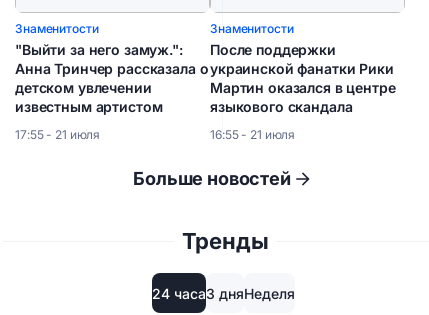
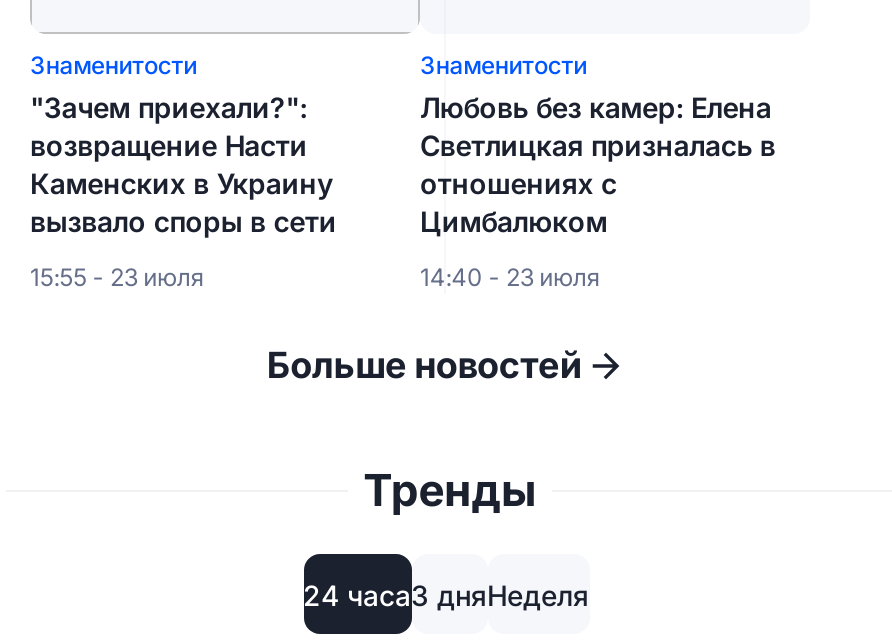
- "Выйти за него замуж.":
- Анна Тринчер рассказала о
- детском увлечении
- известным артистом
+ "Зачем приехали?":
+ возвращение Насти
+ Каменских в Украину
+ вызвало споры в сети

- После поддержки
- украинской фанатки Рики
- Мартин оказался в центре
- языкового скандала
+ Любовь без камер: Елена
+ Светлицкая призналась в
+ отношениях с
+ Цимбалюком

- 17:55 - 21 июля
+ 15:55 - 23 июля

- 16:55 - 21 июля
+ 14:40 - 23 июля
